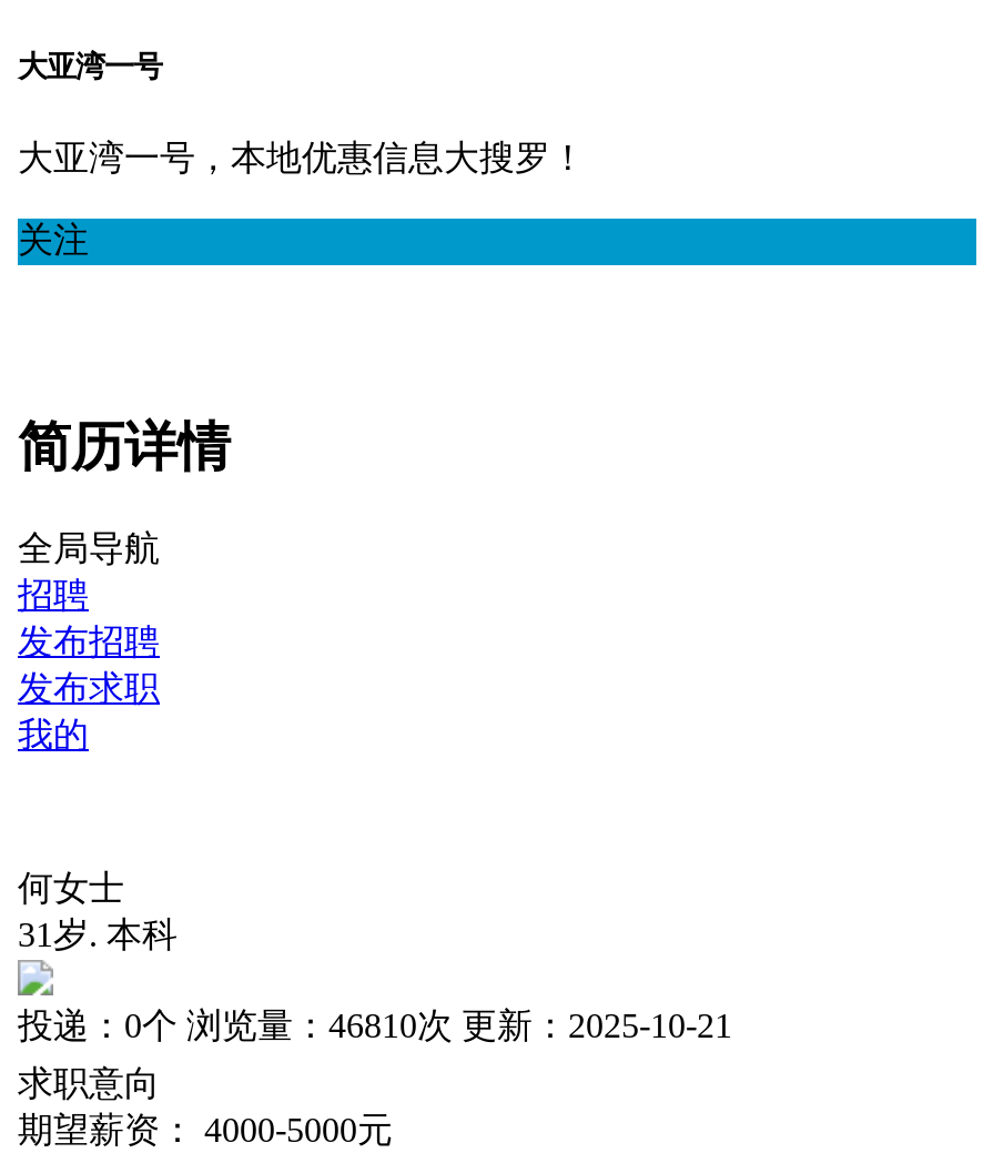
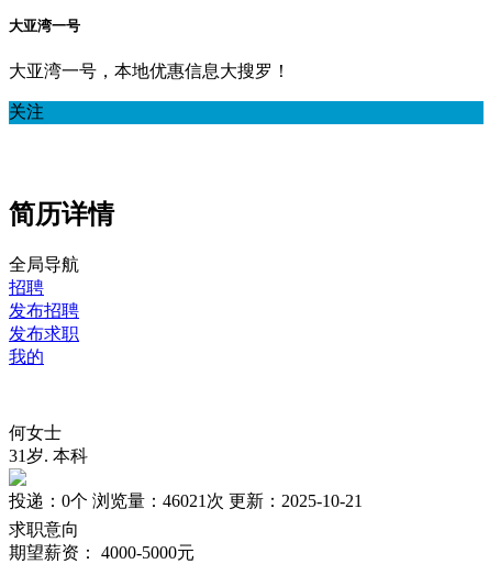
- 投递：0个 浏览量：46810次 更新：2025-10-21
+ 投递：0个 浏览量：46021次 更新：2025-10-21
